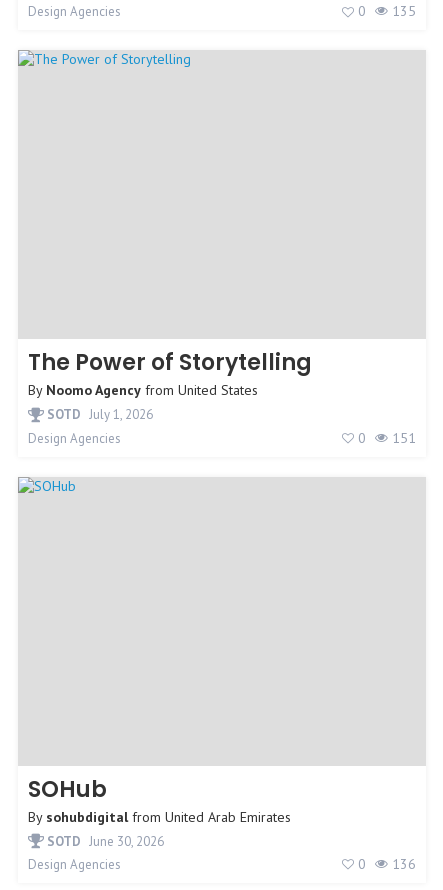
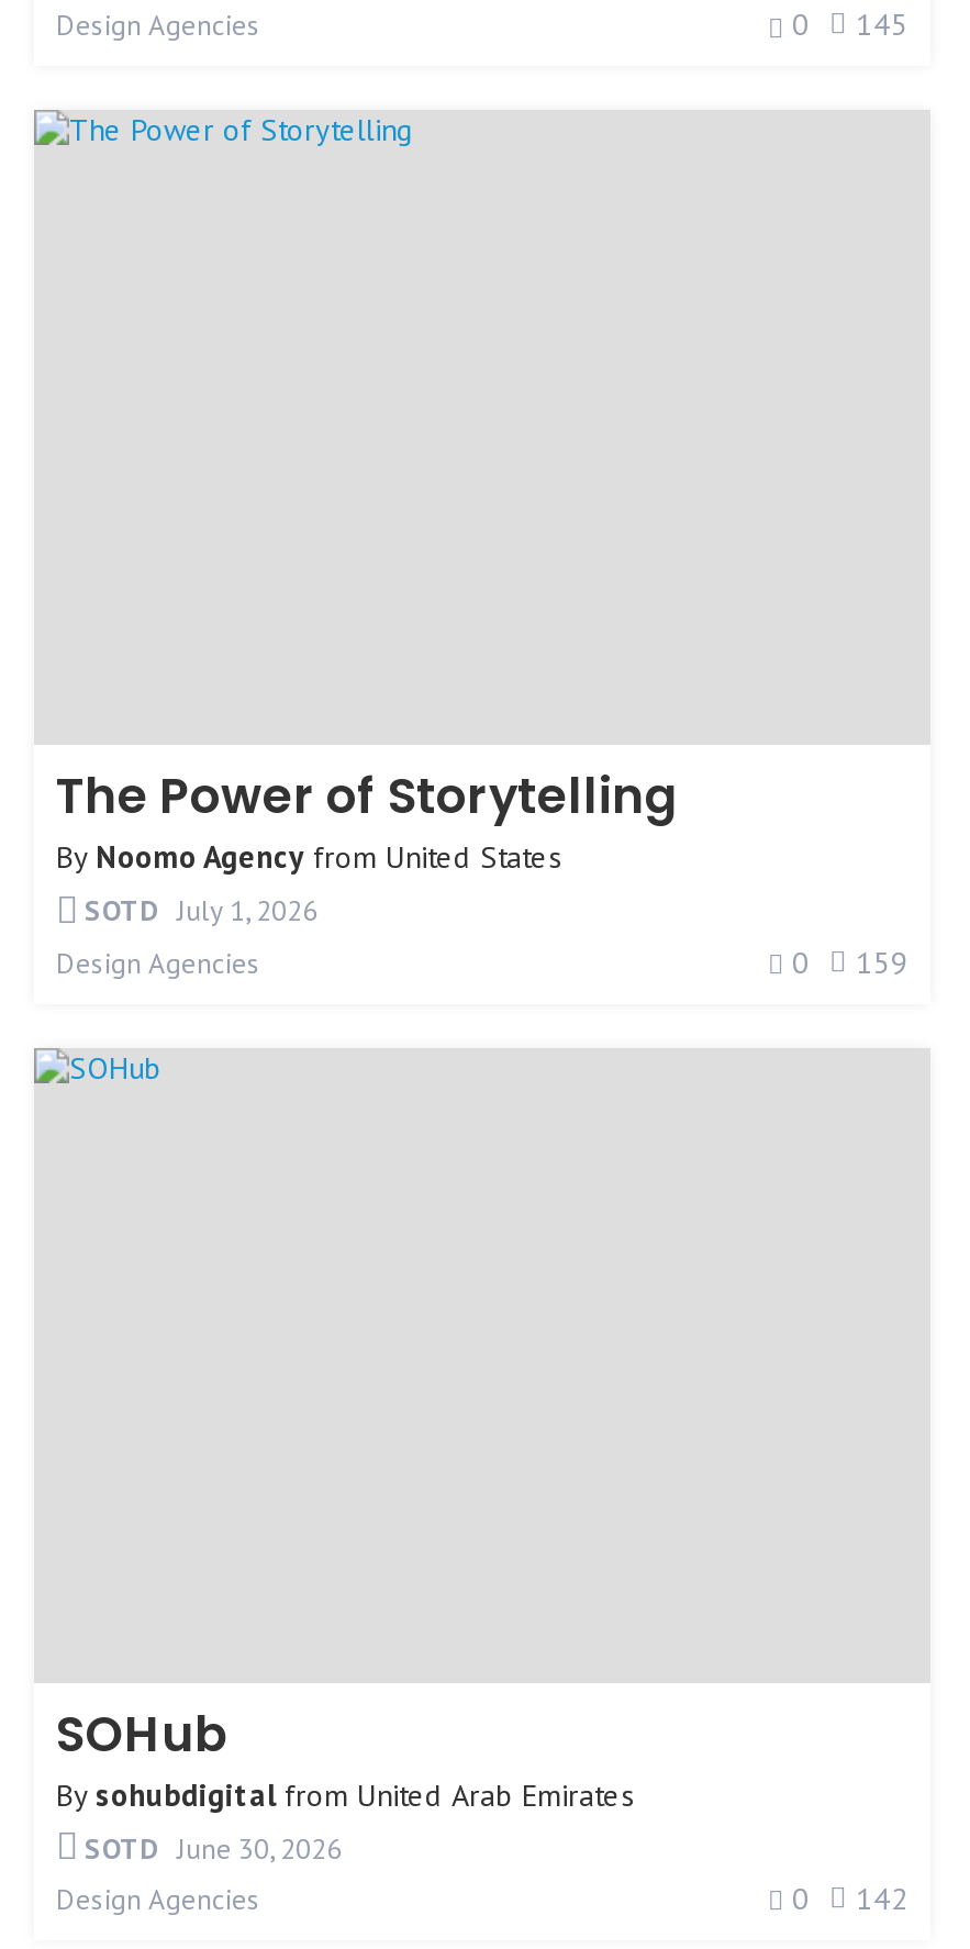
- 0 135
+ 0 145

- 0 151
+ 0 159

- 0 136
+ 0 142
